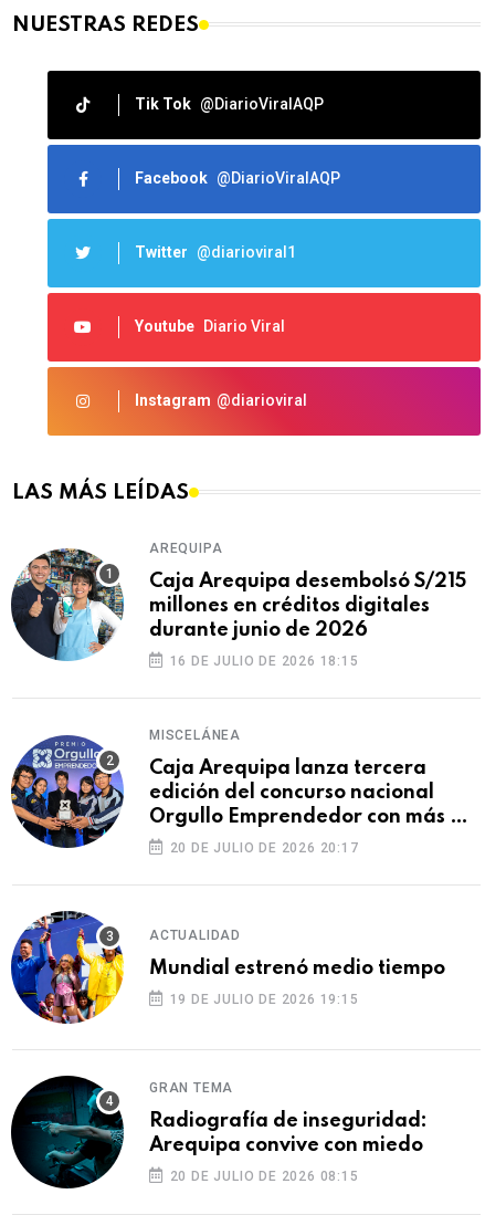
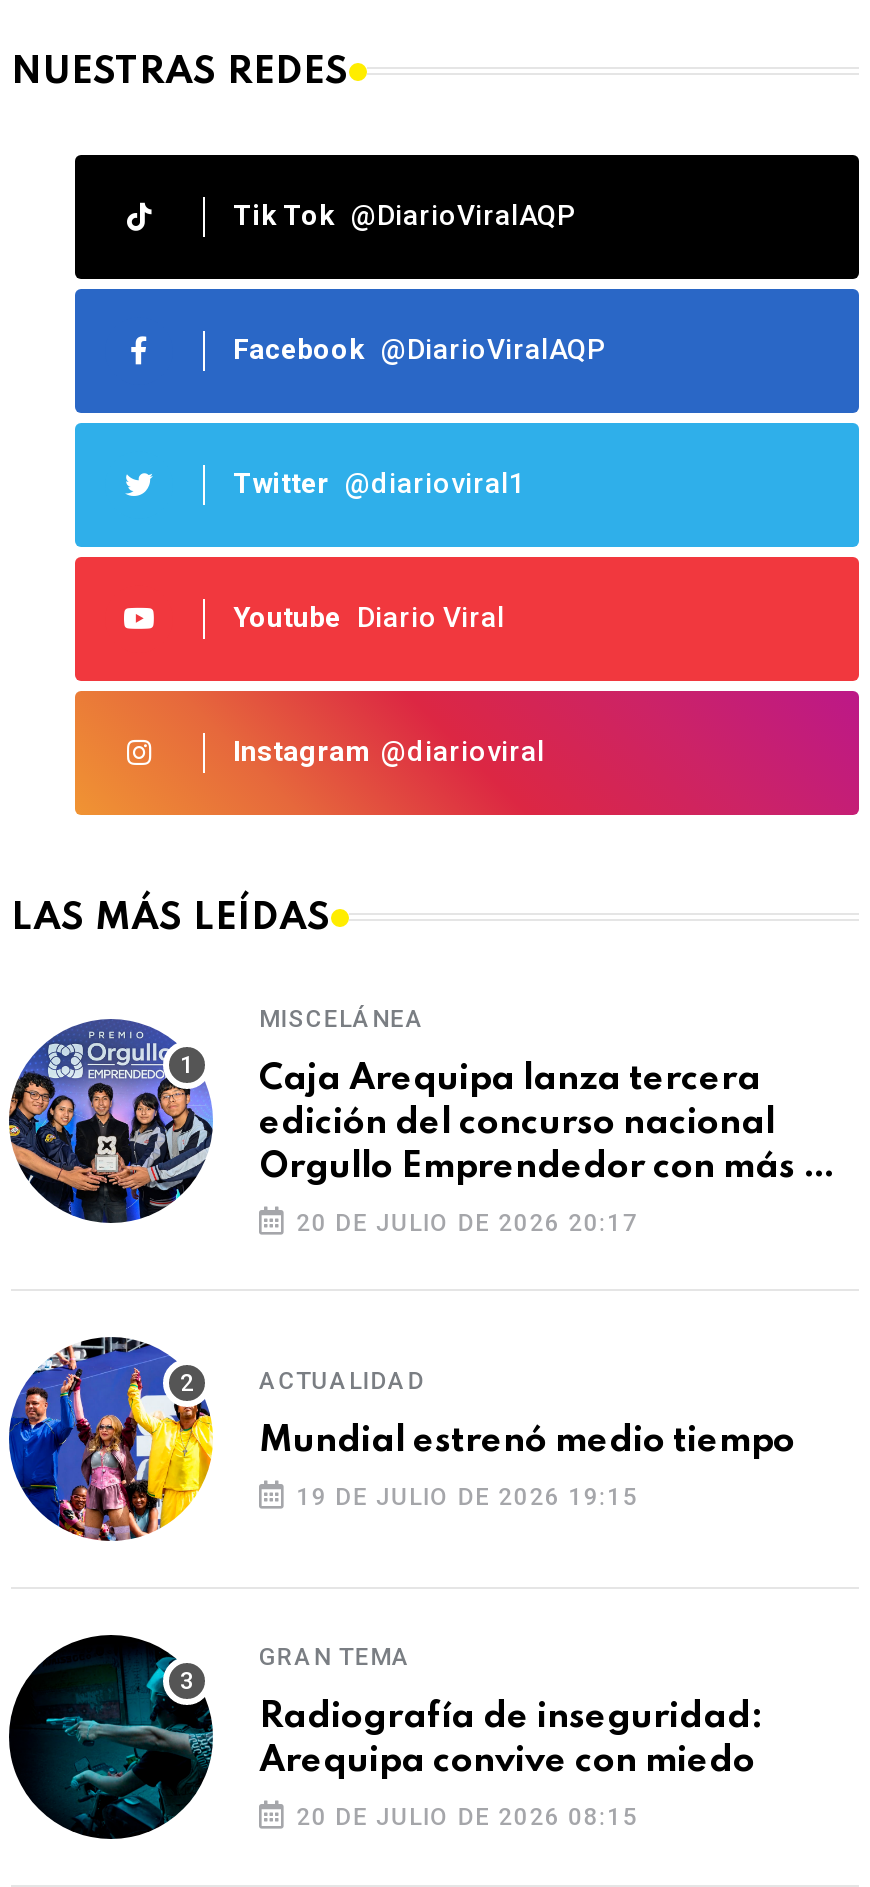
- [image]
- AREQUIPA
- Caja Arequipa desembolsó S/215
- millones en créditos digitales
- durante junio de 2026
- 16 DE JULIO DE 2026 18:15
